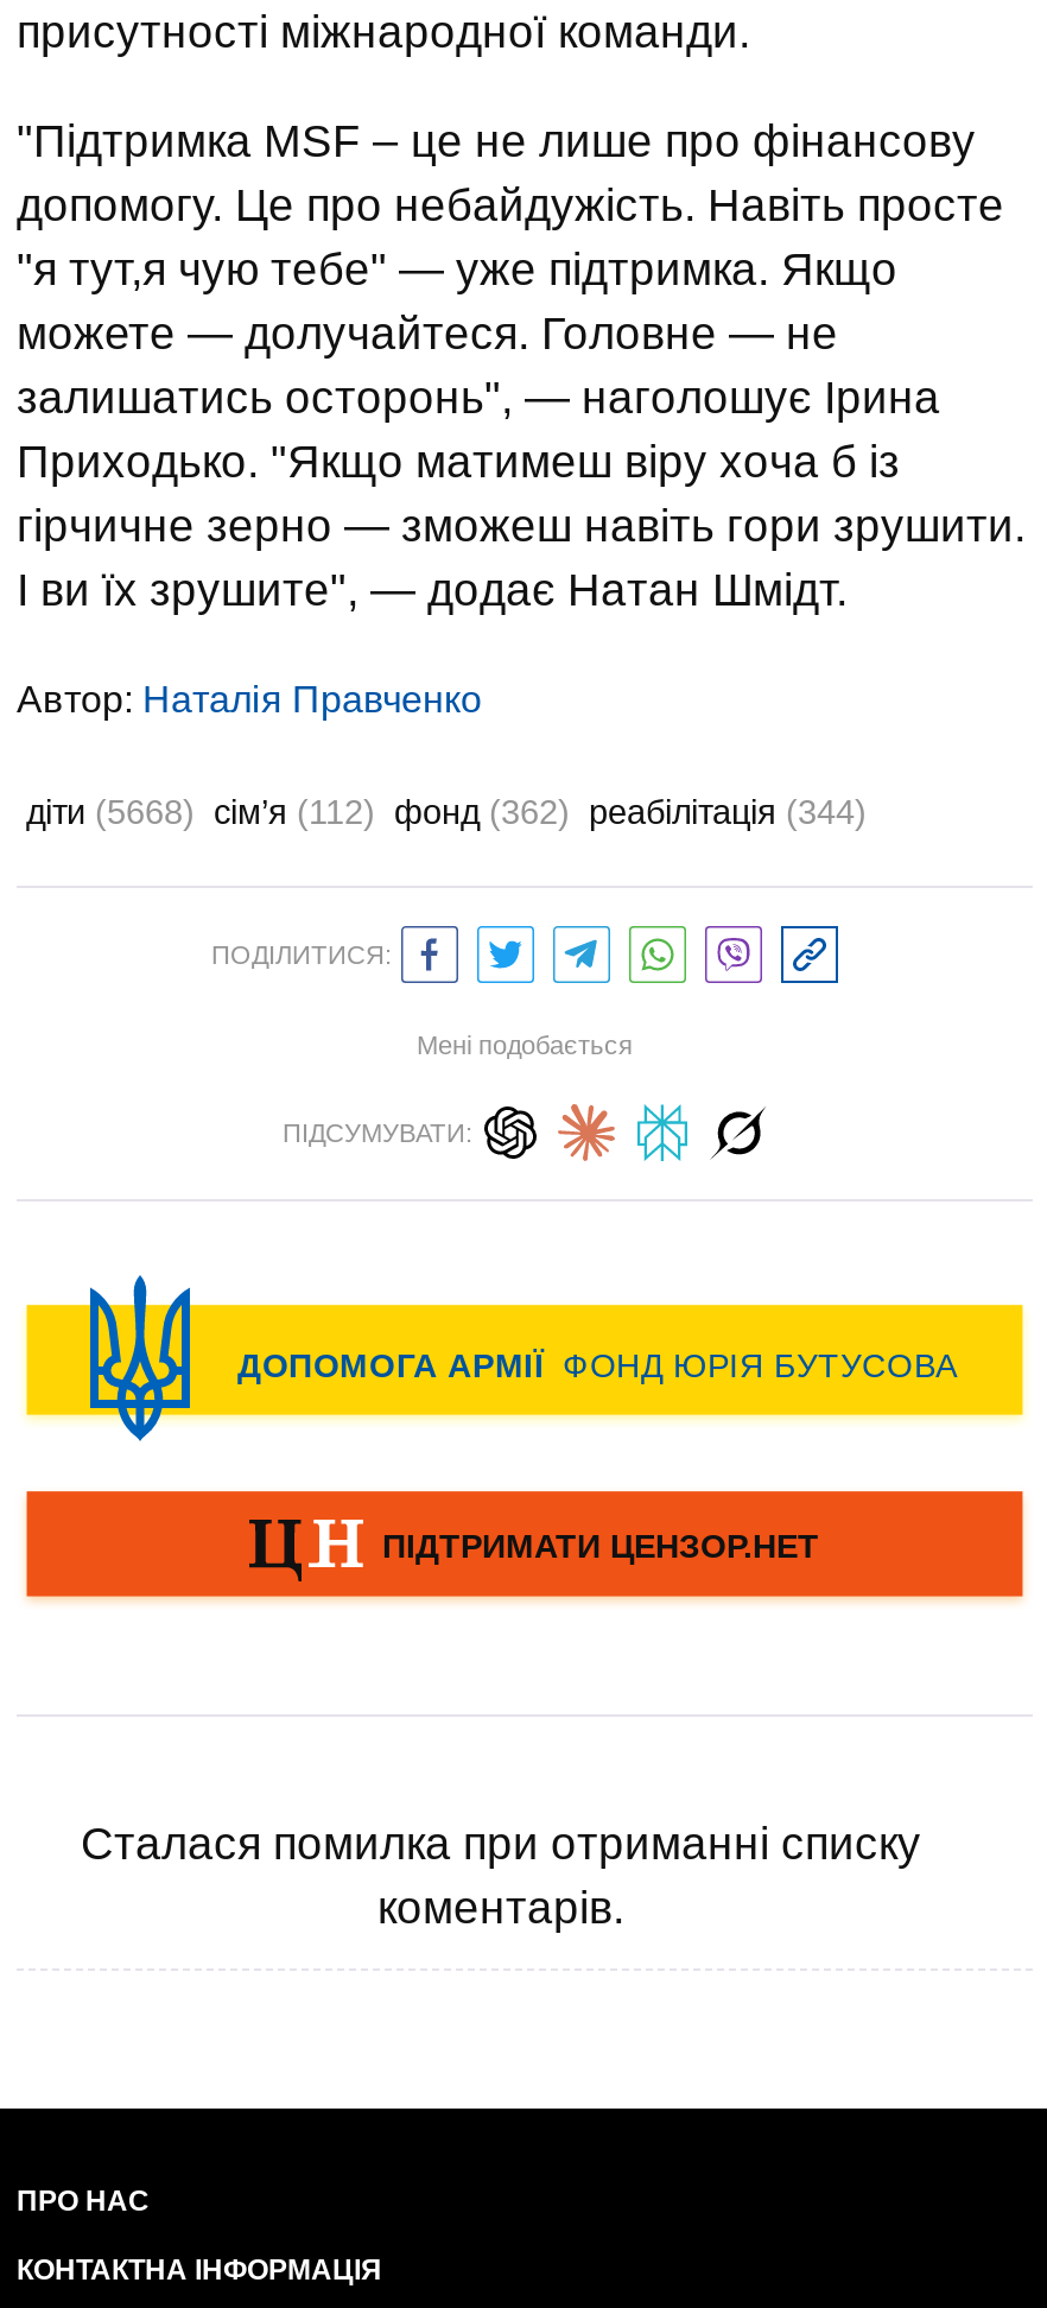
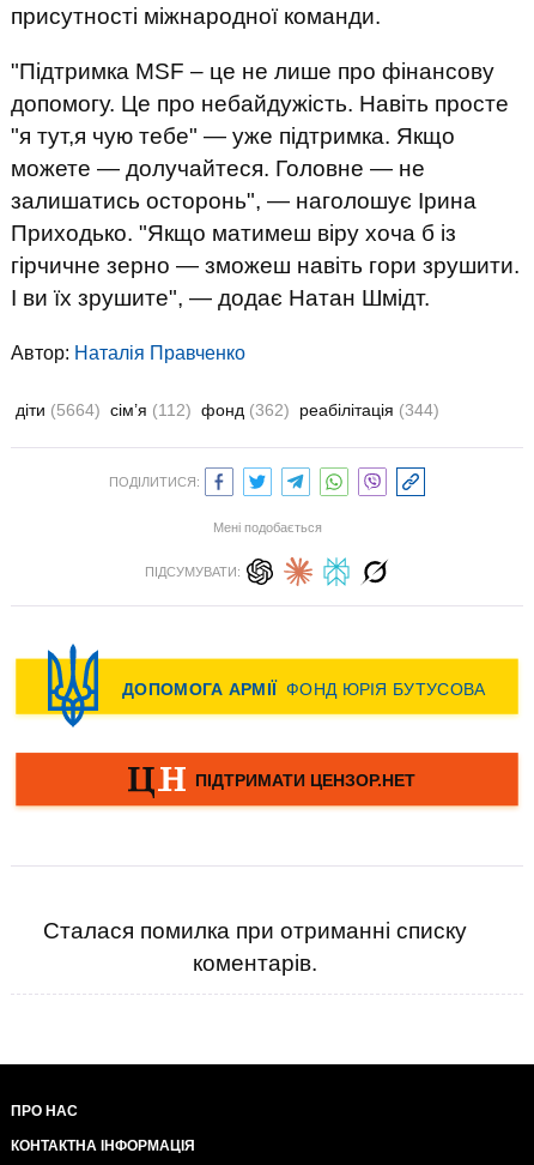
- діти (5668) сім’я (112) фонд (362) реабілітація (344)
+ діти (5664) сім’я (112) фонд (362) реабілітація (344)
